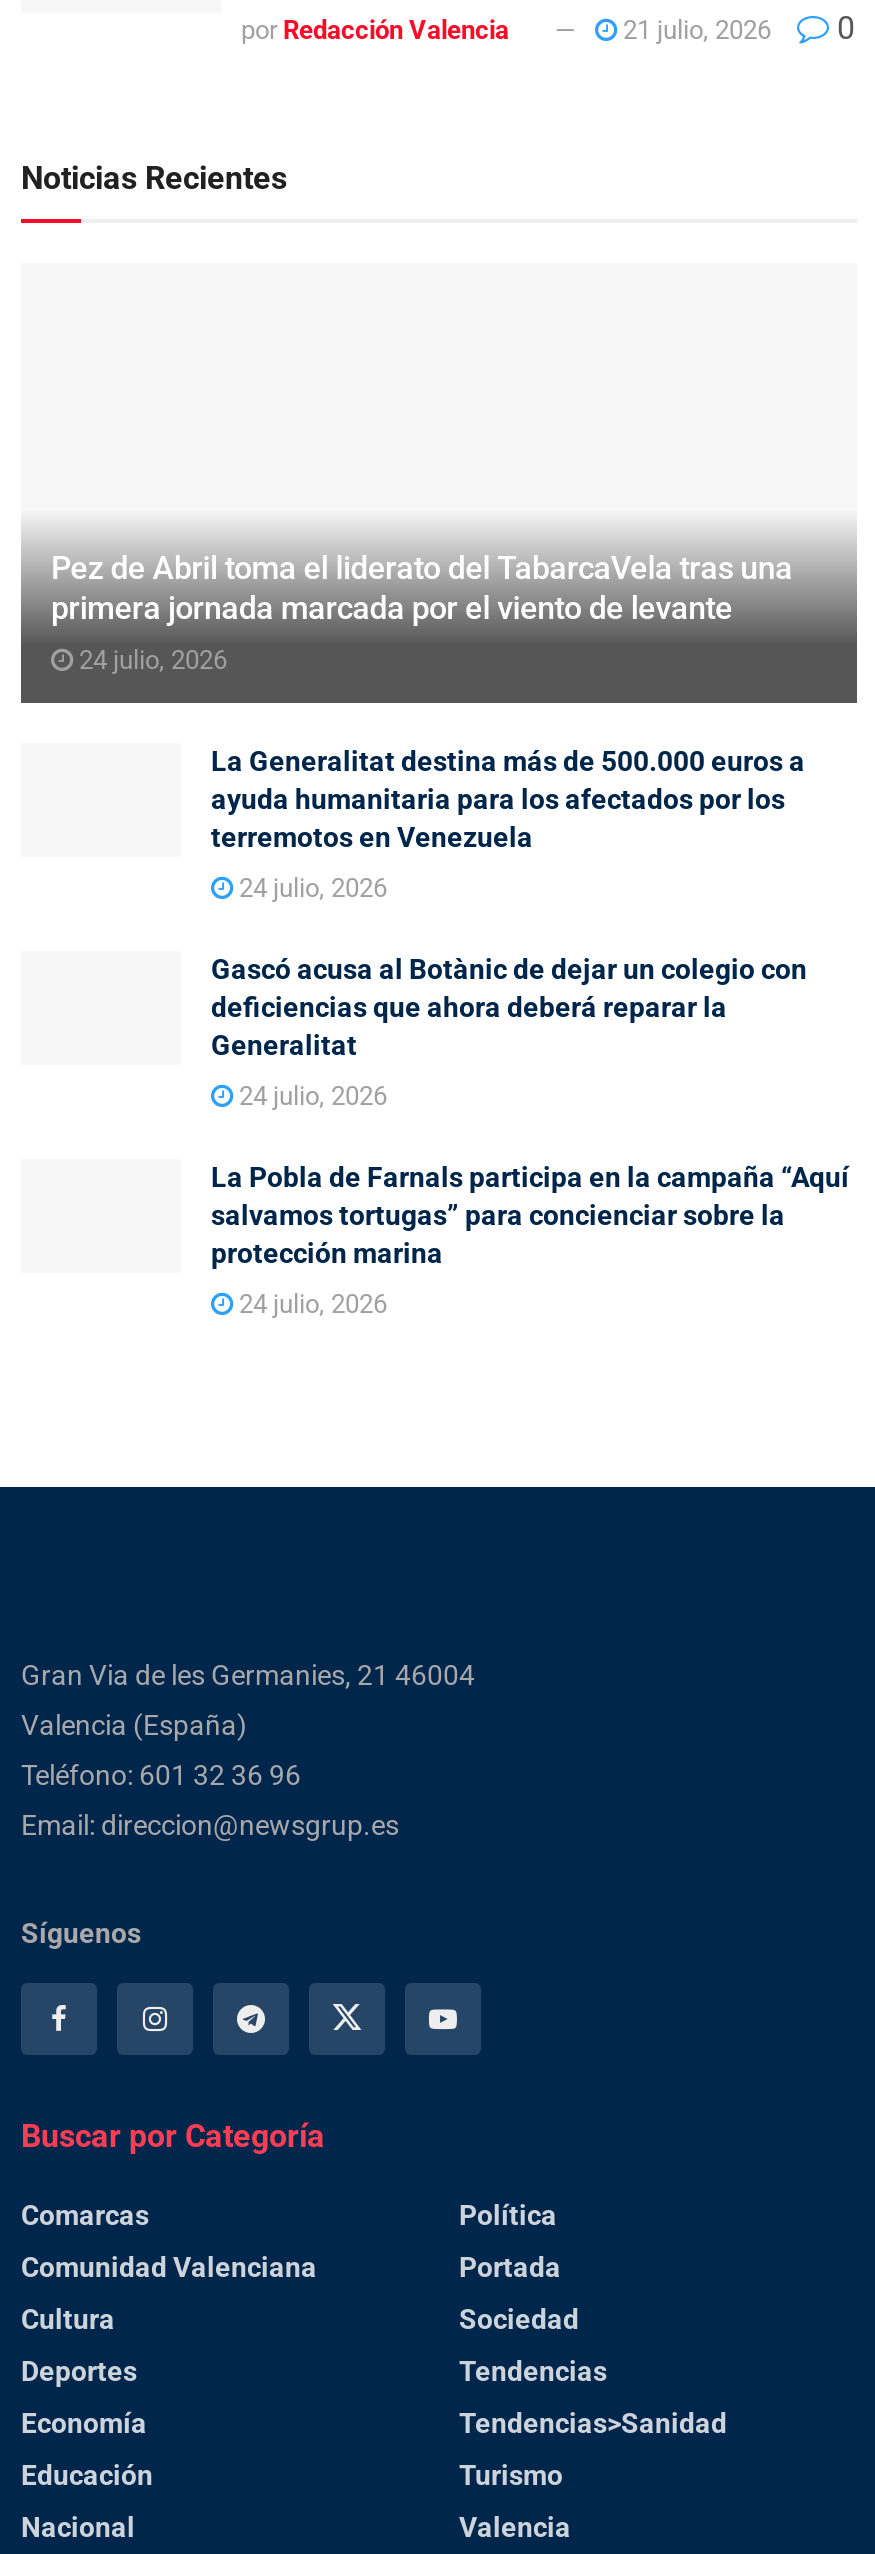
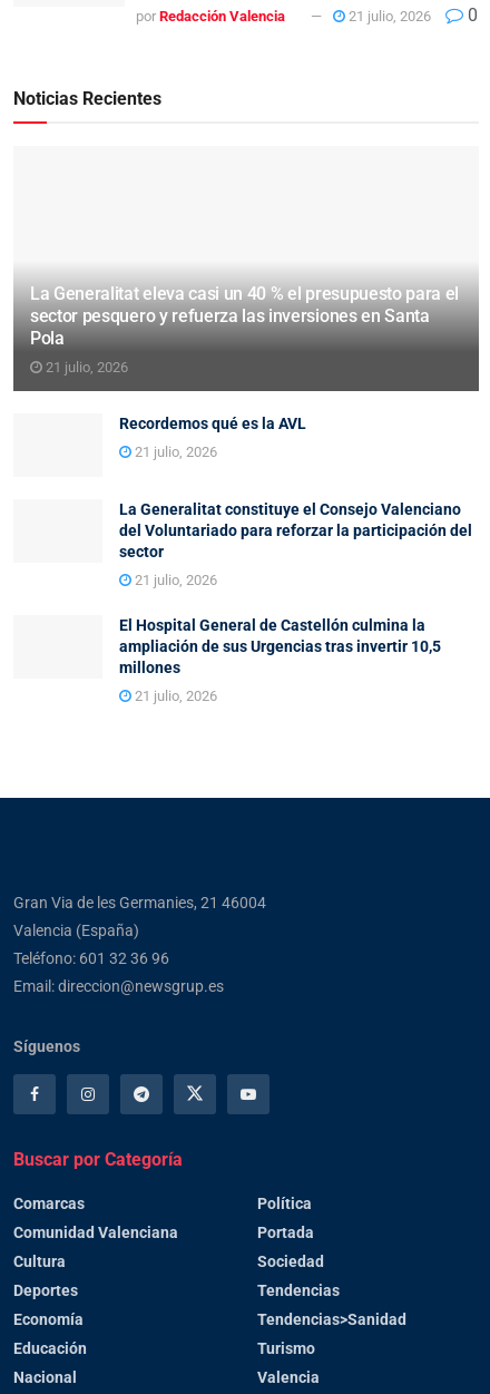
- Pez de Abril toma el liderato del TabarcaVela tras una
- primera jornada marcada por el viento de levante
+ La Generalitat eleva casi un 40 % el presupuesto para el
+ sector pesquero y refuerza las inversiones en Santa
+ Pola

- 24 julio, 2026
+ 21 julio, 2026

- La Generalitat destina más de 500.000 euros a
- ayuda humanitaria para los afectados por los
- terremotos en Venezuela
+ Recordemos qué es la AVL

- 24 julio, 2026
+ 21 julio, 2026

- Gascó acusa al Botànic de dejar un colegio con
- deficiencias que ahora deberá reparar la
- Generalitat
+ La Generalitat constituye el Consejo Valenciano
+ del Voluntariado para reforzar la participación del
+ sector

- 24 julio, 2026
+ 21 julio, 2026

- La Pobla de Farnals participa en la campaña “Aquí
- salvamos tortugas” para concienciar sobre la
- protección marina
+ El Hospital General de Castellón culmina la
+ ampliación de sus Urgencias tras invertir 10,5
+ millones

- 24 julio, 2026
+ 21 julio, 2026
